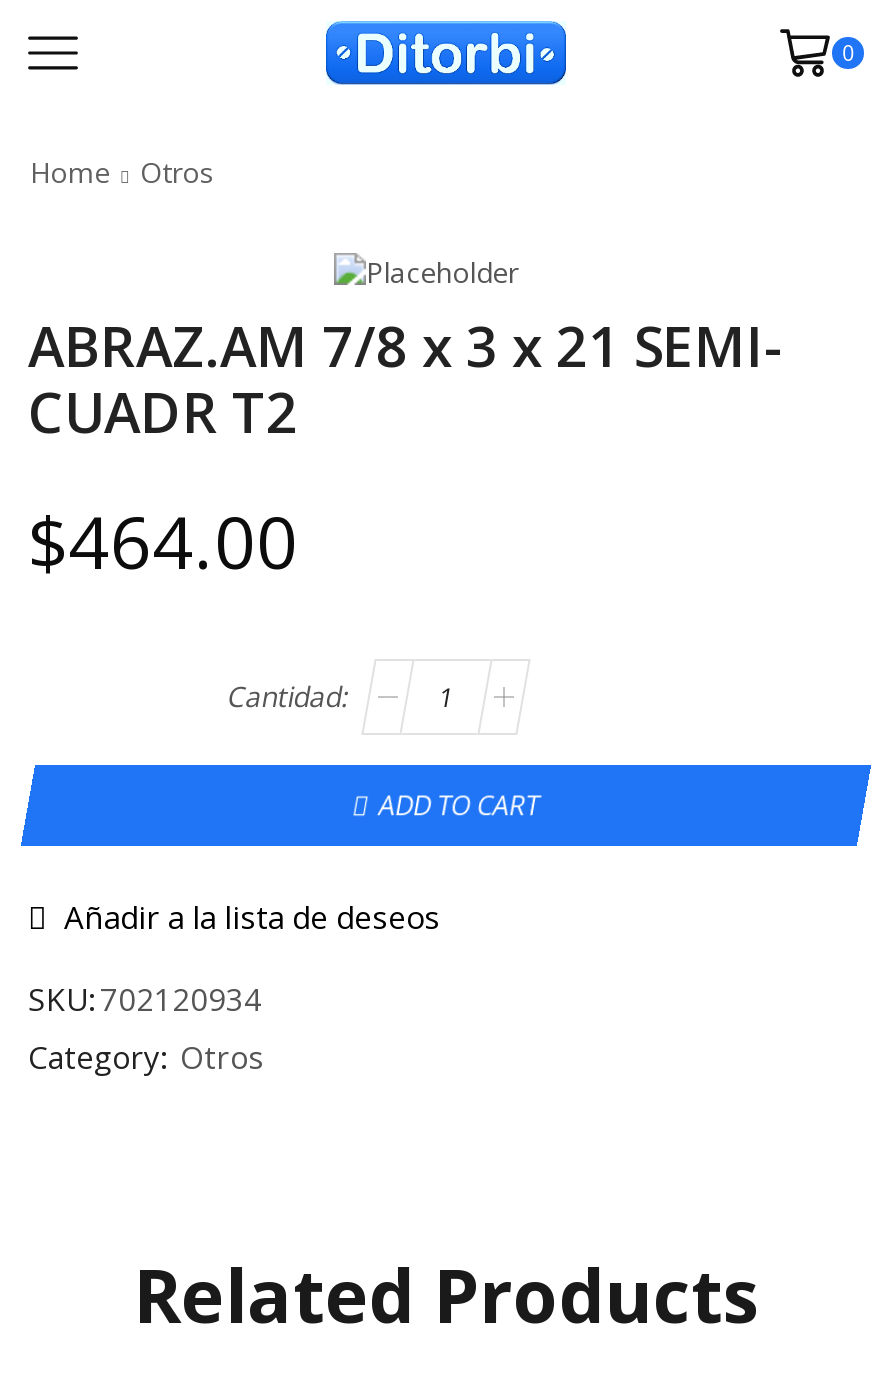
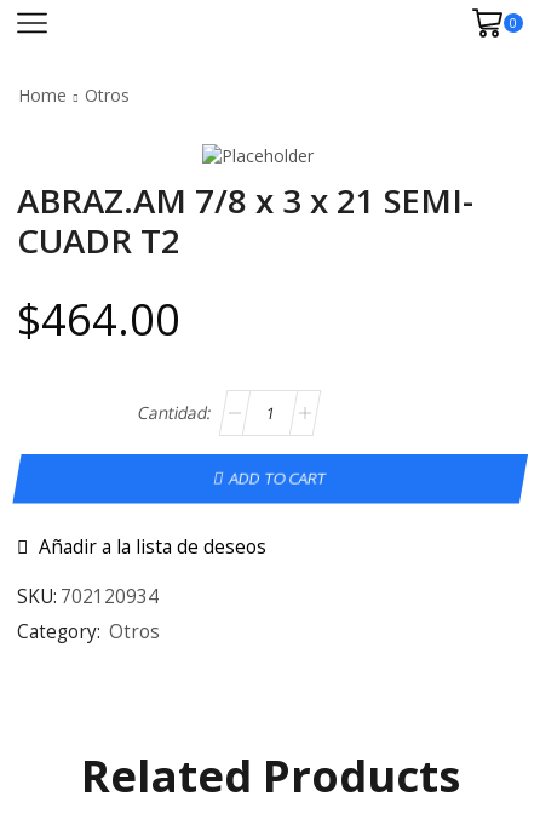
- [image]
